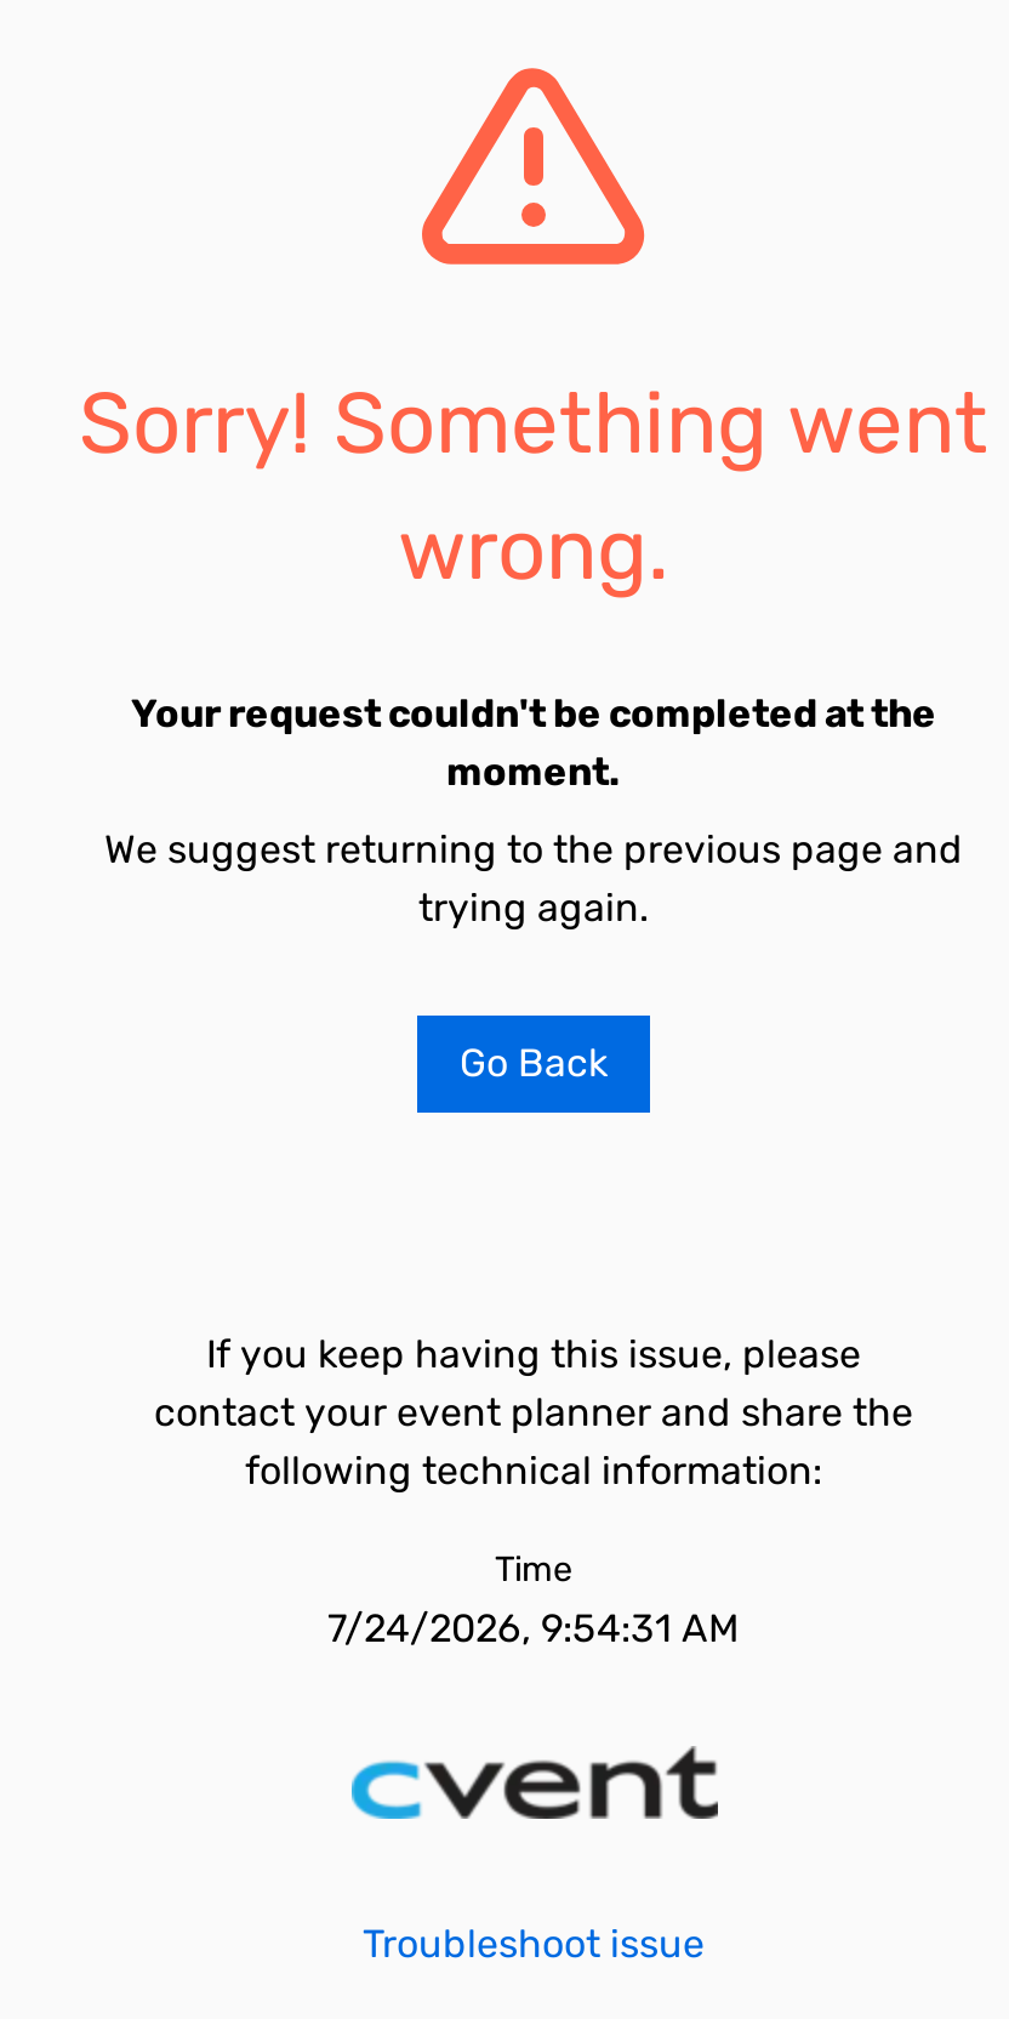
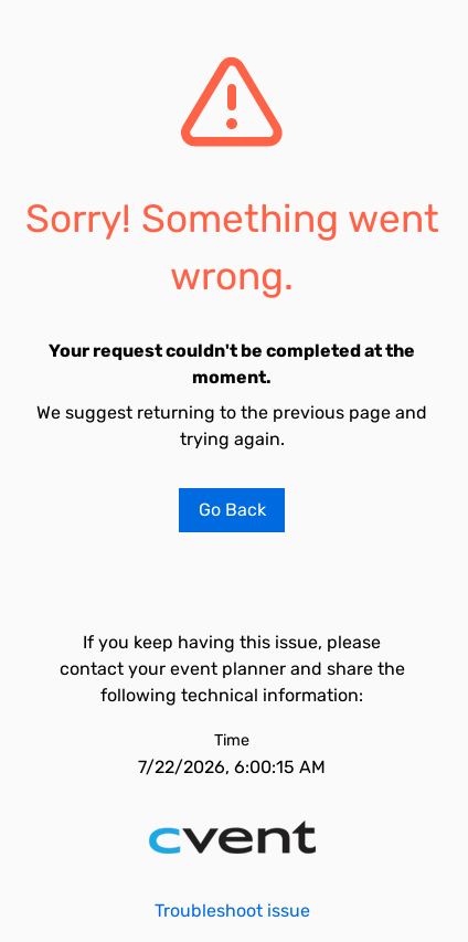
- 7/24/2026, 9:54:31 AM
+ 7/22/2026, 6:00:15 AM
